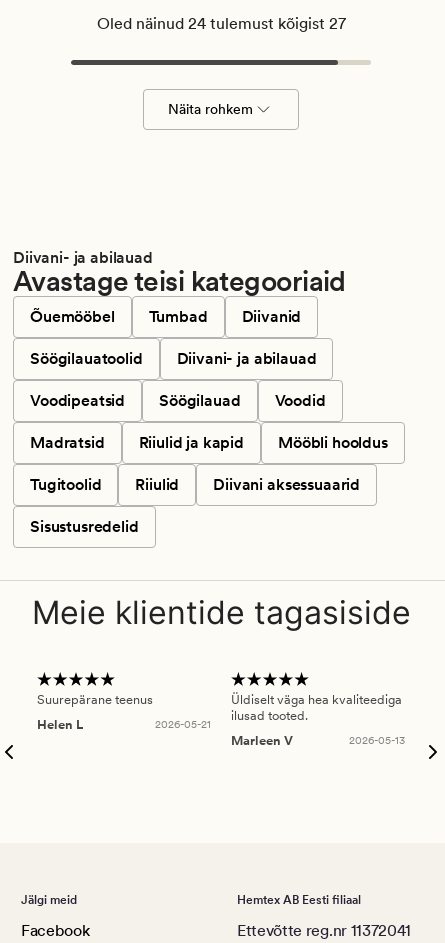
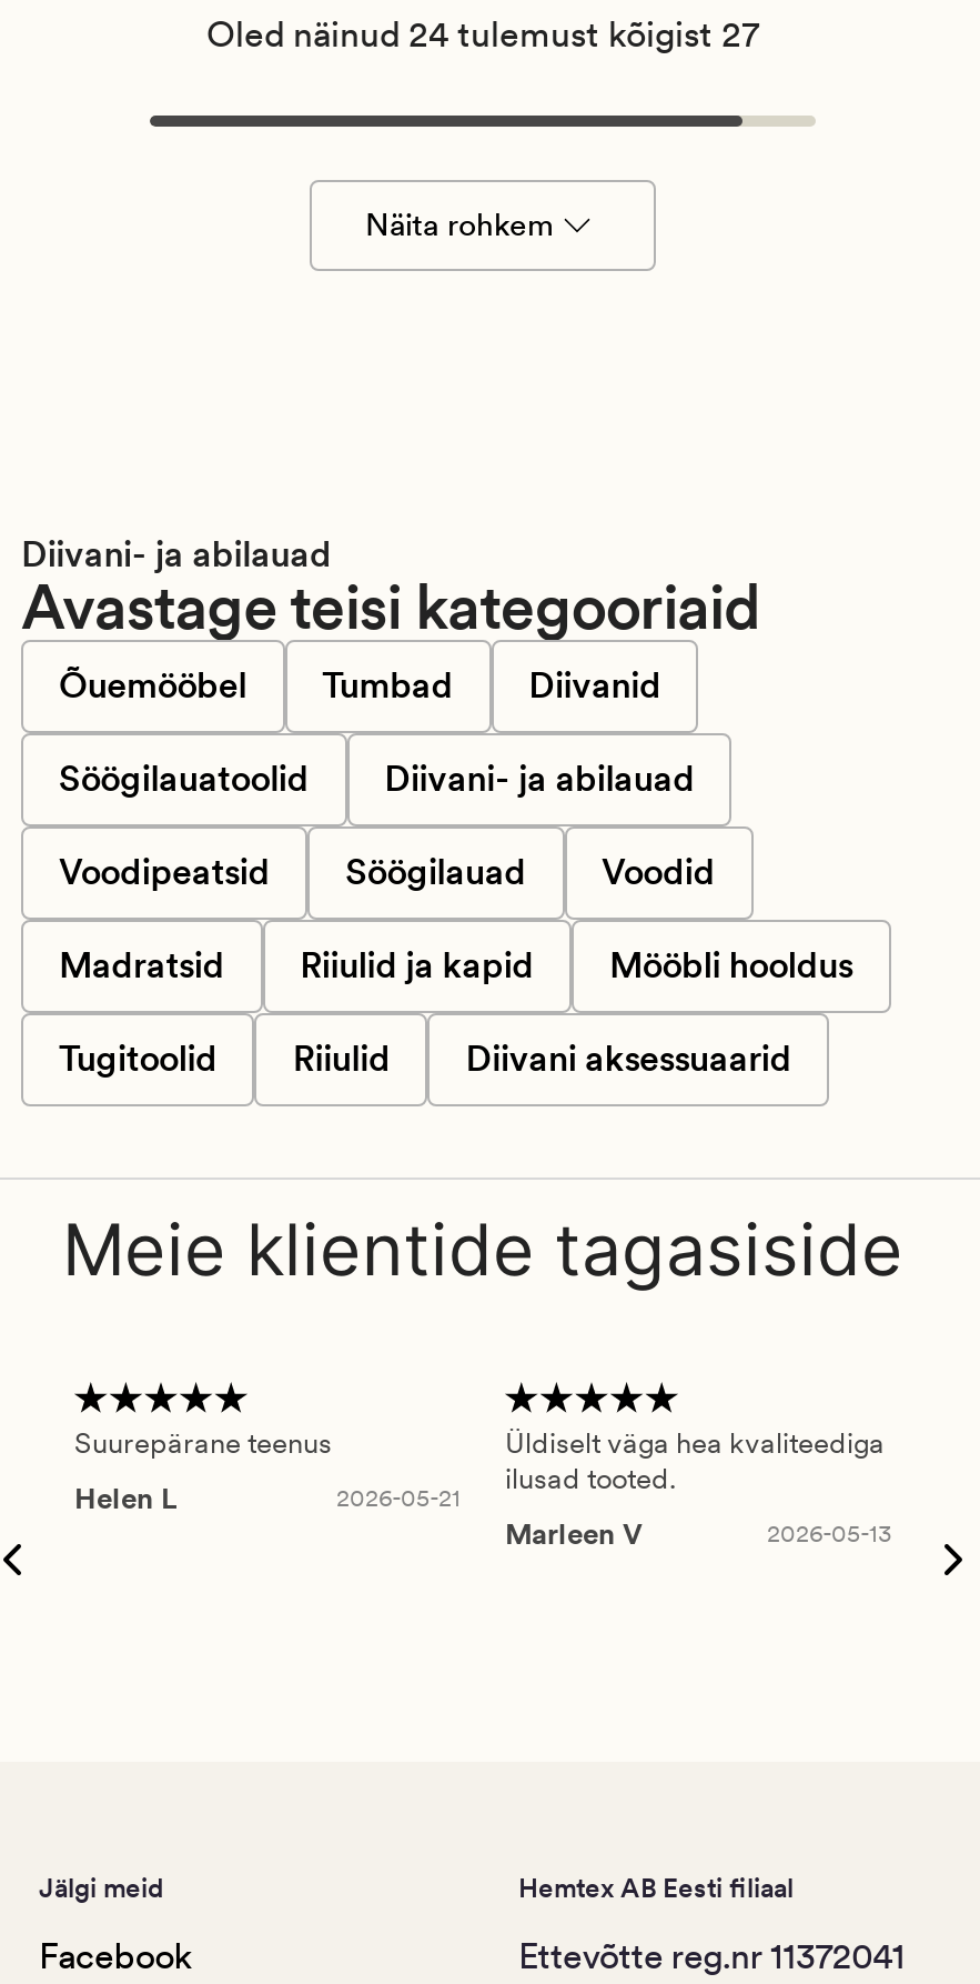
- Sisustusredelid
